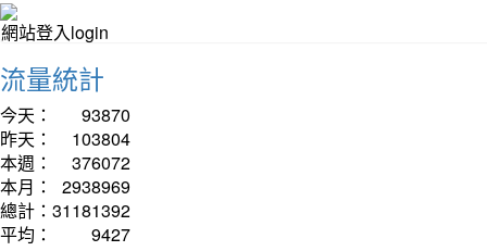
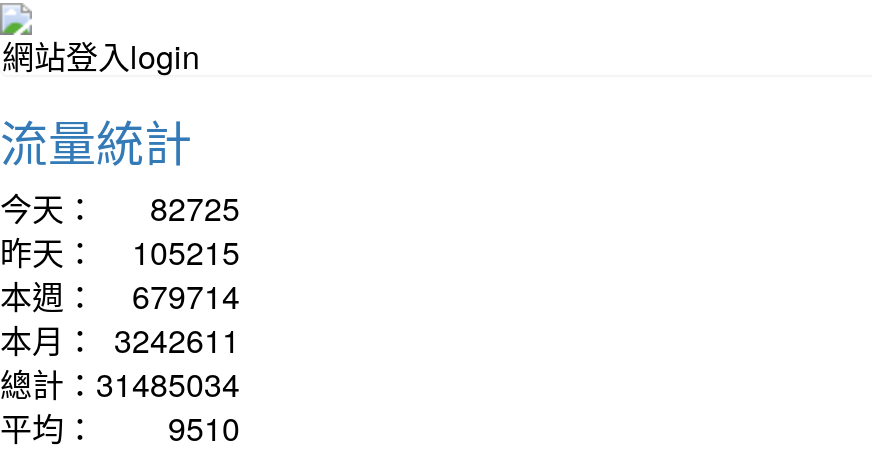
- 今天： 93870
+ 今天： 82725

- 昨天： 103804
+ 昨天： 105215

- 本週： 376072
+ 本週： 679714

- 本月： 2938969
+ 本月： 3242611

- 總計：31181392
+ 總計：31485034

- 平均： 9427
+ 平均： 9510
